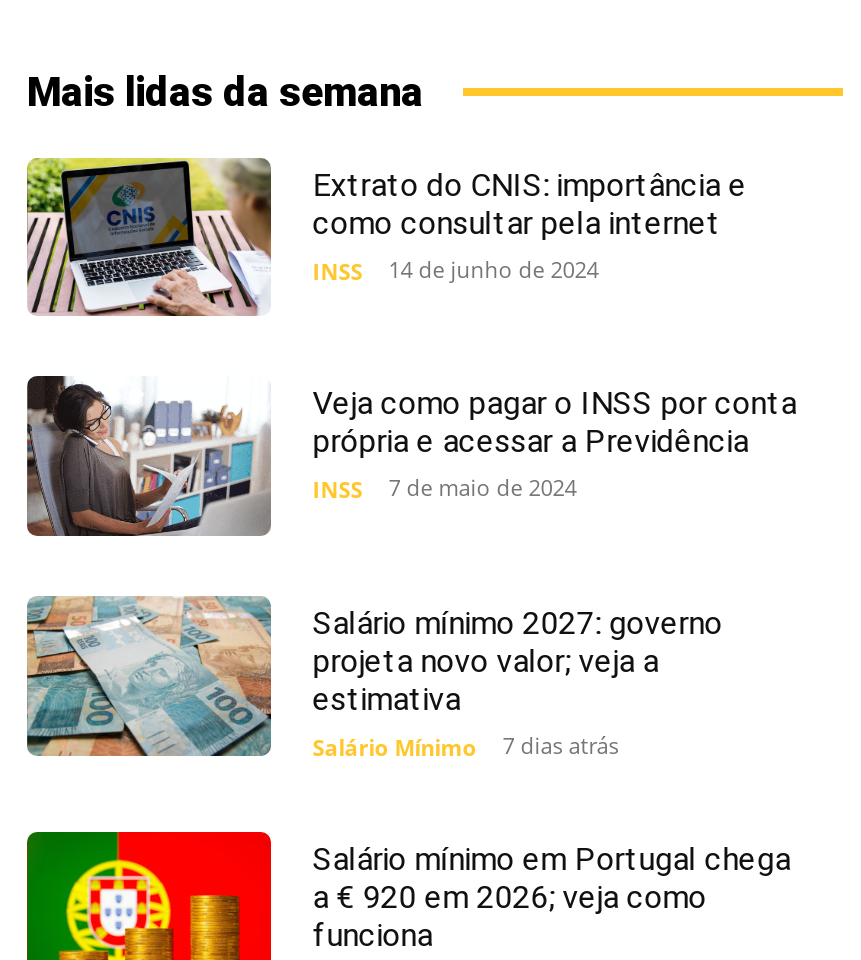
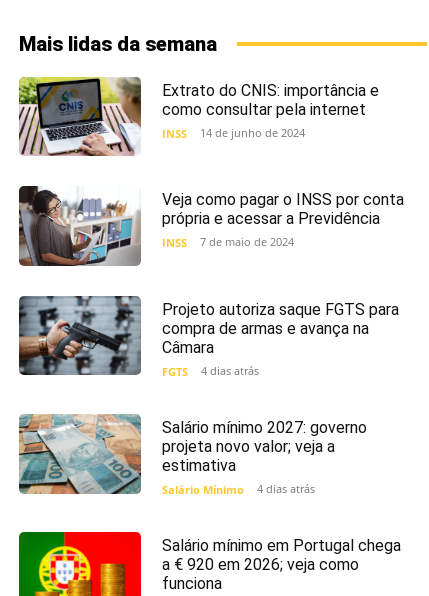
+ [image]
+ Projeto autoriza saque FGTS para
+ compra de armas e avança na
+ Câmara
+ FGTS
+ 4 dias atrás

- Salário Mínimo 7 dias atrás
+ Salário Mínimo 4 dias atrás
